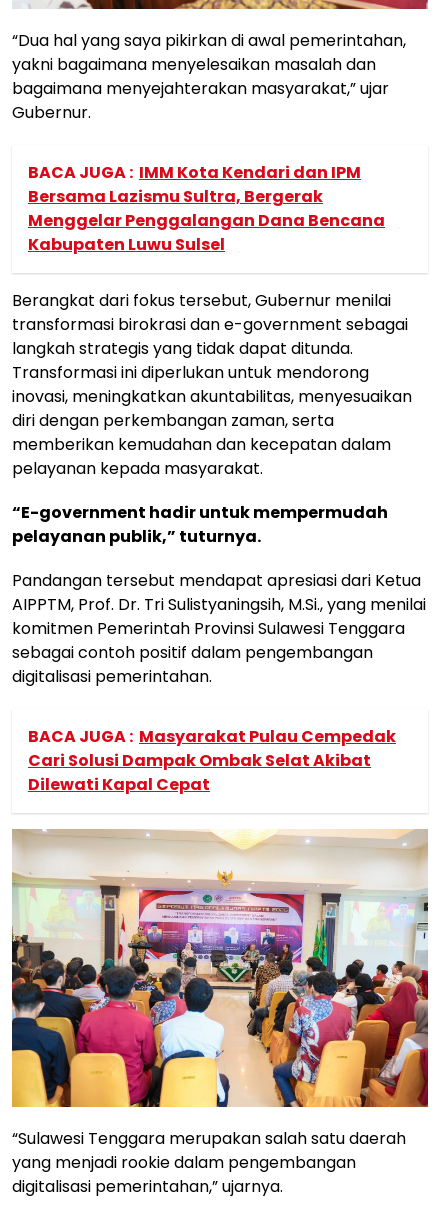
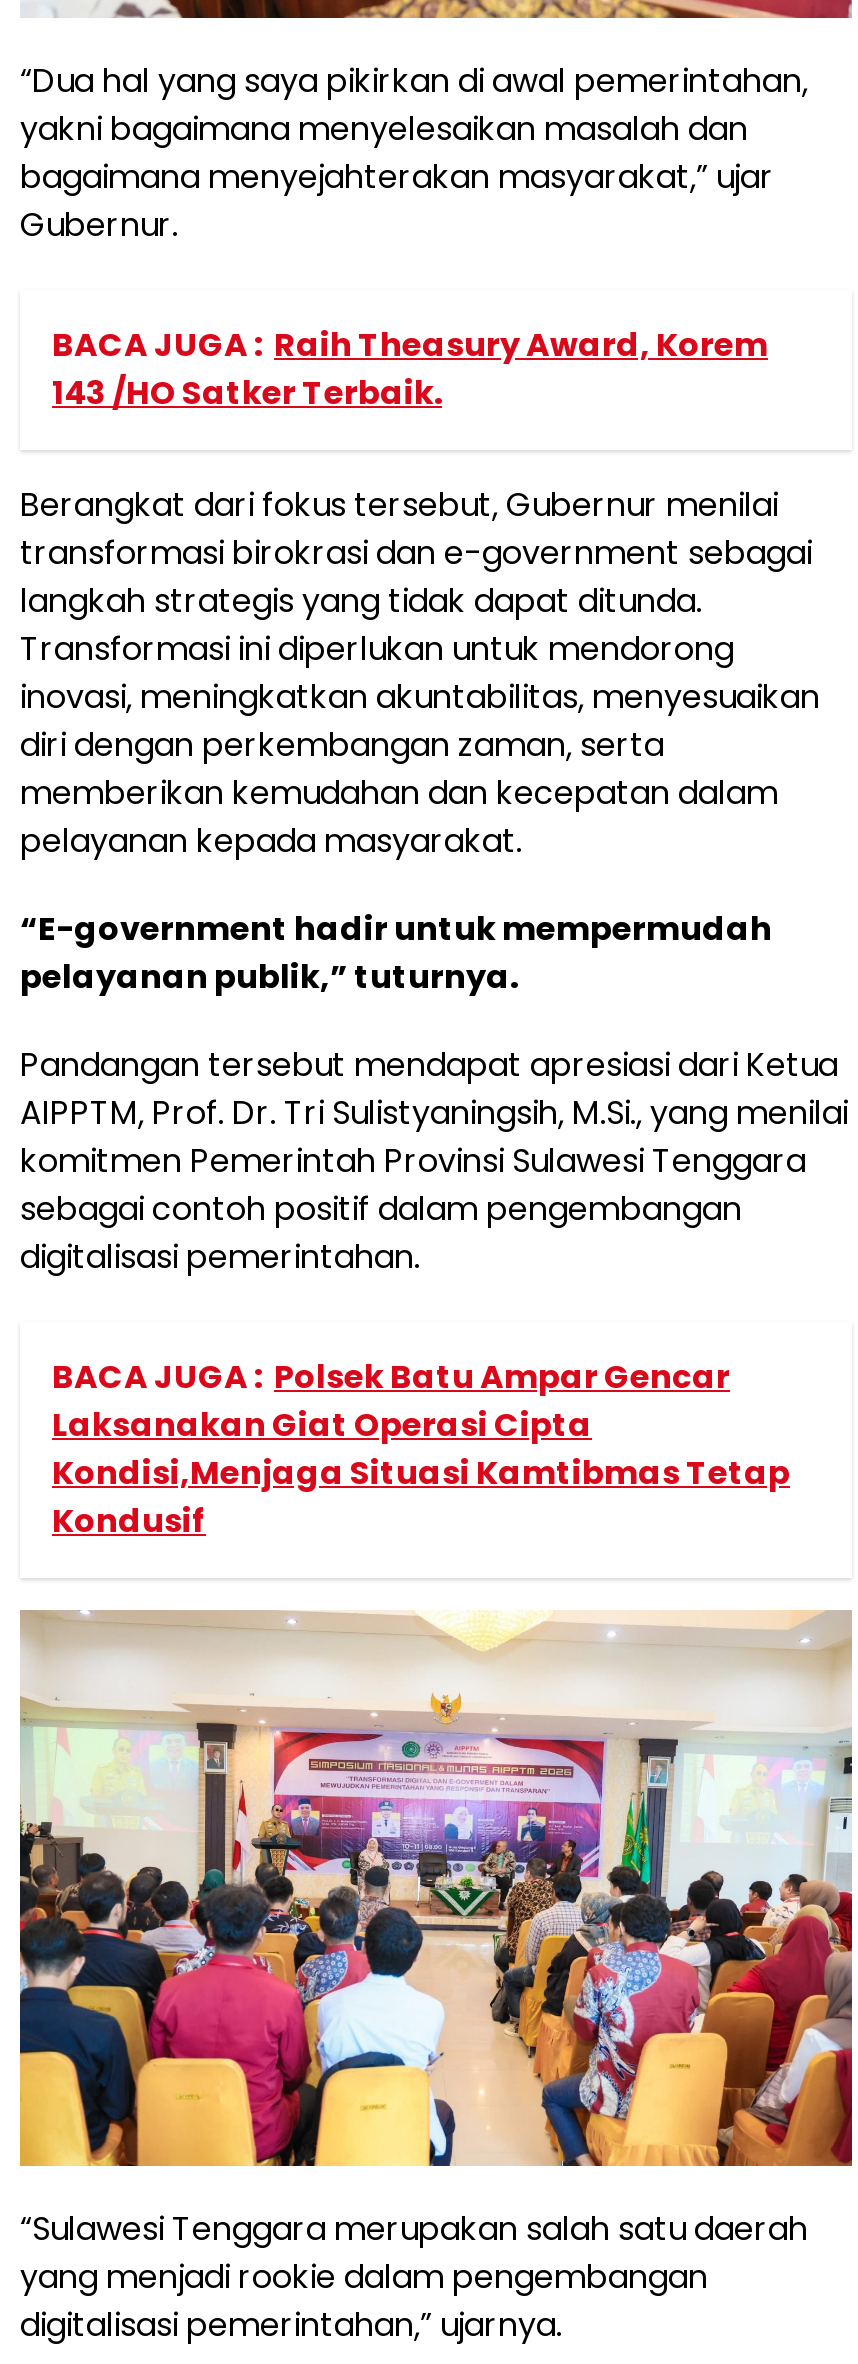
- BACA JUGA : IMM Kota Kendari dan IPM
- Bersama Lazismu Sultra, Bergerak
- Menggelar Penggalangan Dana Bencana
- Kabupaten Luwu Sulsel
+ BACA JUGA : Raih Theasury Award, Korem
+ 143 /HO Satker Terbaik.

moved up: Berangkat dari fokus tersebut, Gubernur menilai | transformasi birokrasi dan e-government sebagai | langkah strategis yang tidak dapat ditunda. | ... | sebagai contoh positif dalam pengembangan | digitalisasi pemerintahan.

- BACA JUGA : Masyarakat Pulau Cempedak
- Cari Solusi Dampak Ombak Selat Akibat
- Dilewati Kapal Cepat
+ BACA JUGA : Polsek Batu Ampar Gencar
+ Laksanakan Giat Operasi Cipta
+ Kondisi,Menjaga Situasi Kamtibmas Tetap
+ Kondusif
